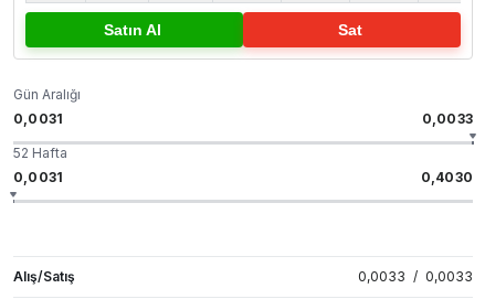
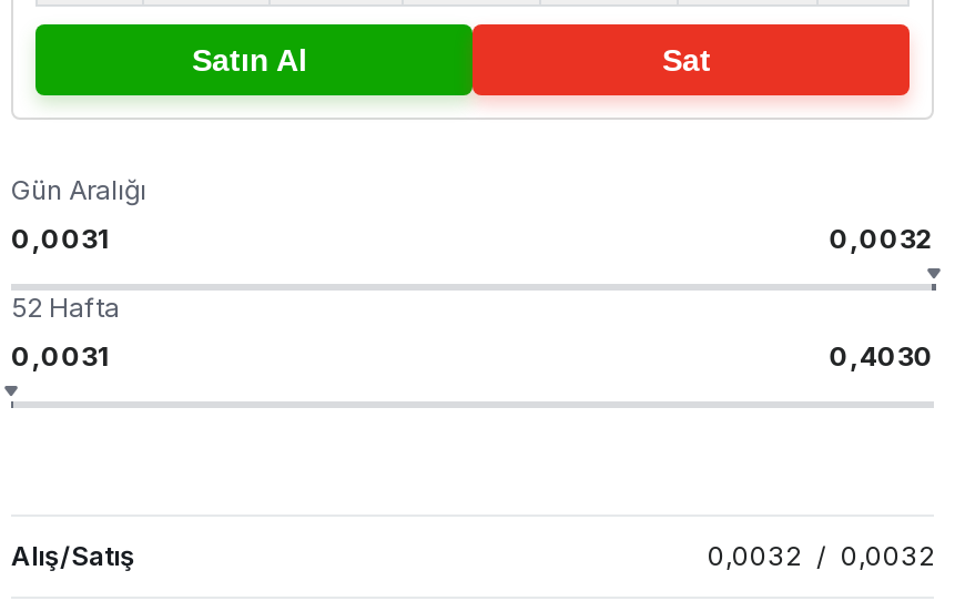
- 0,0033
+ 0,0032

- 0,0033 / 0,0033
+ 0,0032 / 0,0032
